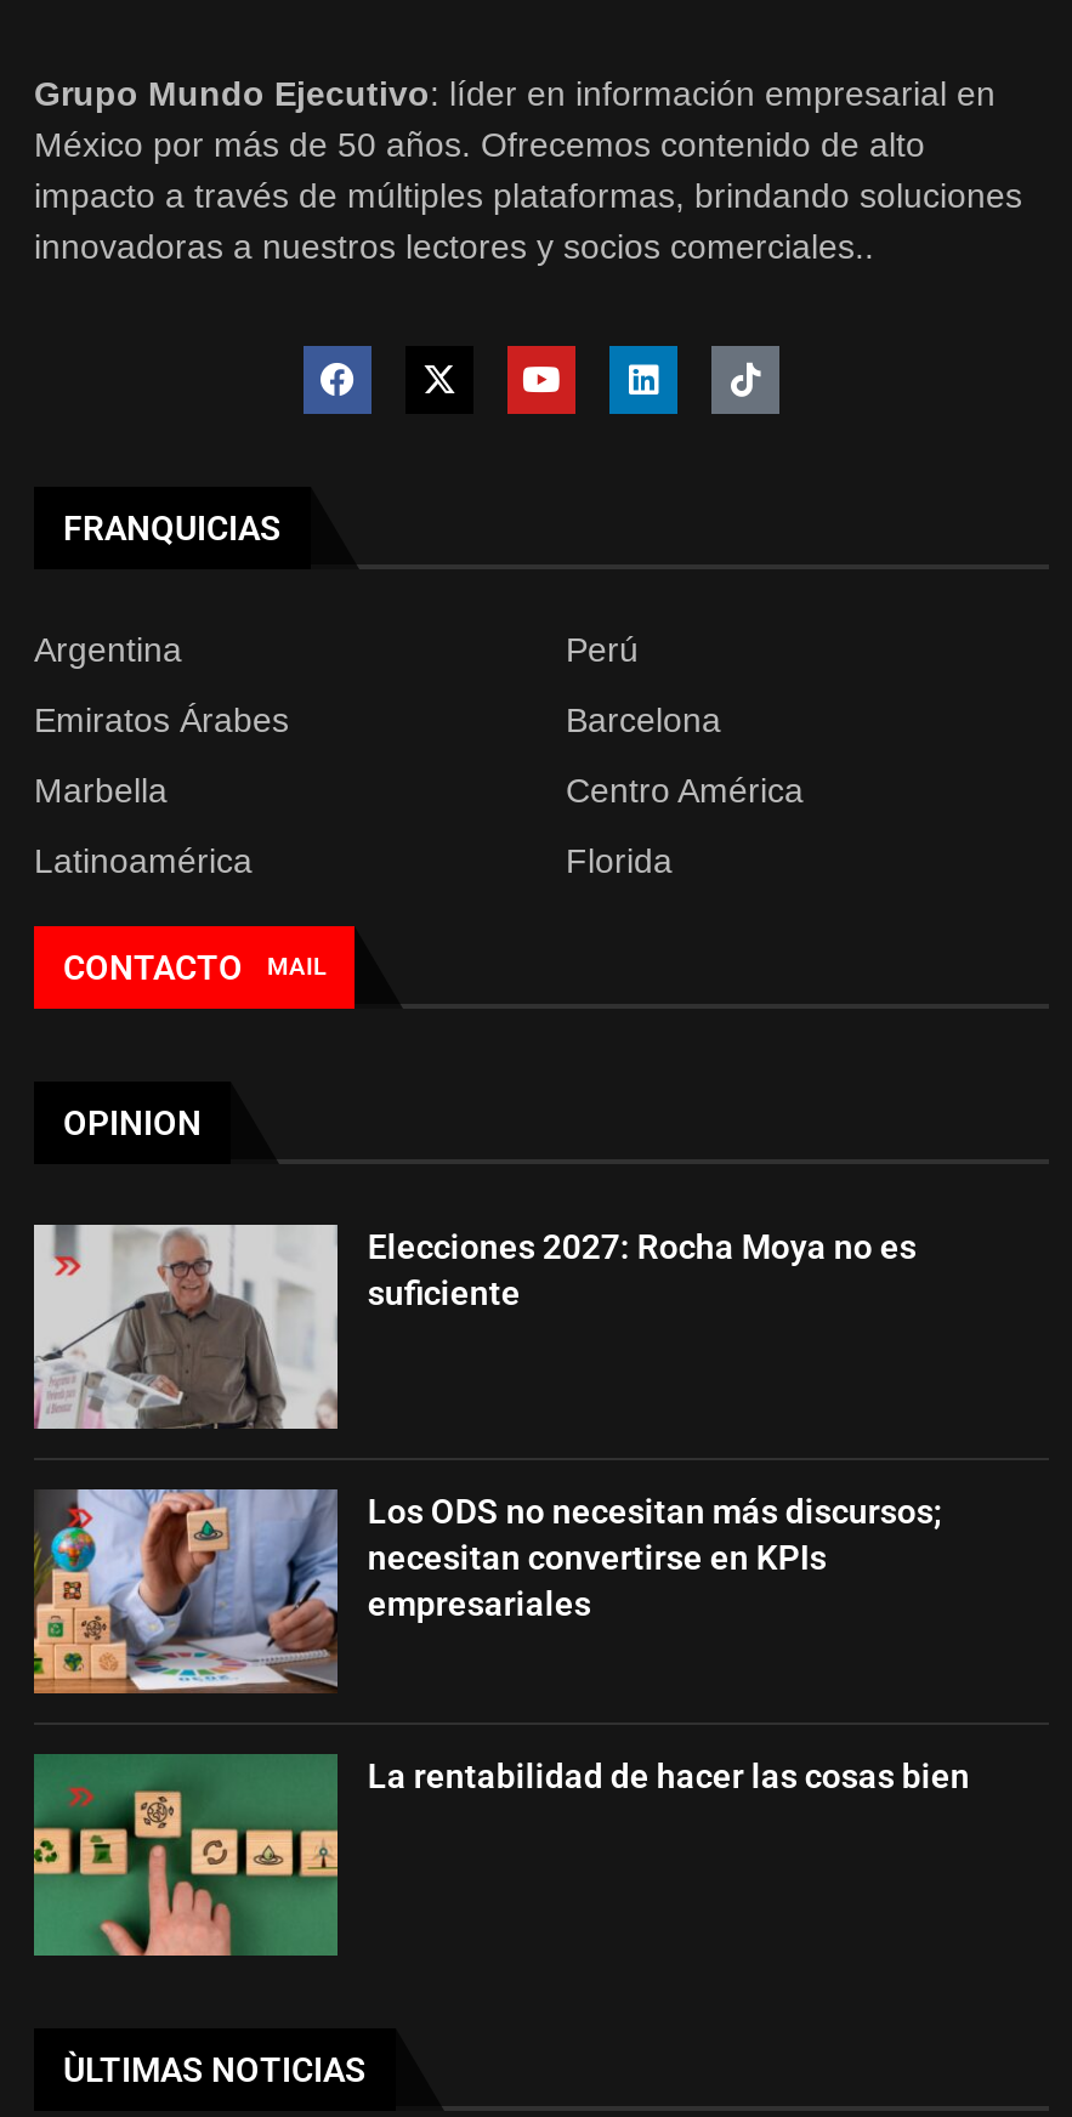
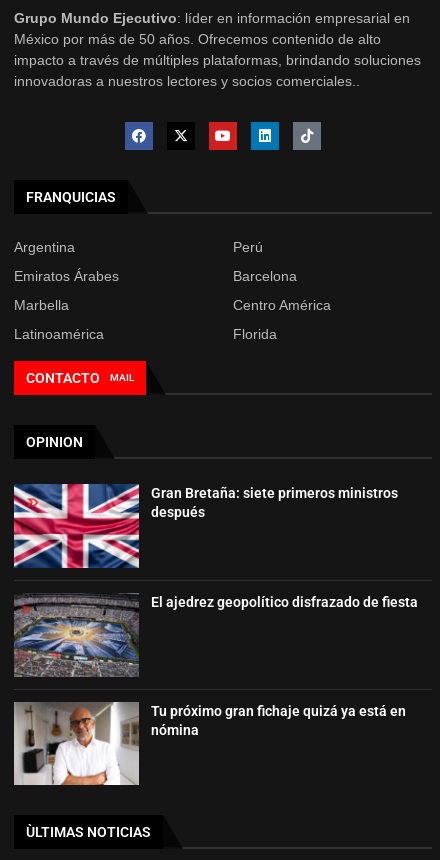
- [image]
- Elecciones 2027: Rocha Moya no es
- suficiente
+ [image]
+ Gran Bretaña: siete primeros ministros
+ después

- [image]
- Los ODS no necesitan más discursos;
- necesitan convertirse en KPIs
- empresariales
+ [image]
+ El ajedrez geopolítico disfrazado de fiesta

- [image]
- La rentabilidad de hacer las cosas bien
+ [image]
+ Tu próximo gran fichaje quizá ya está en
+ nómina
